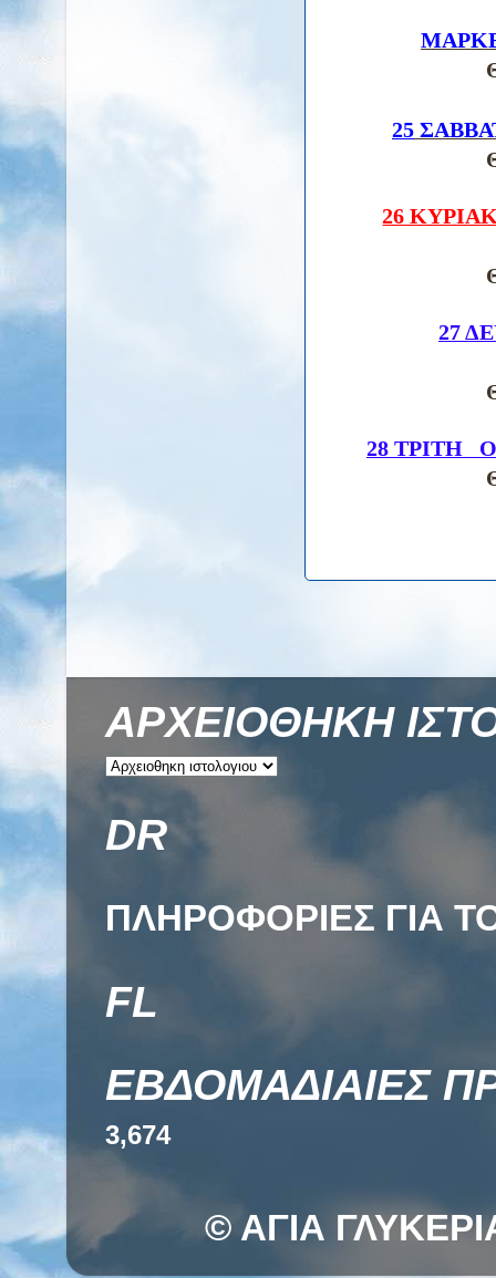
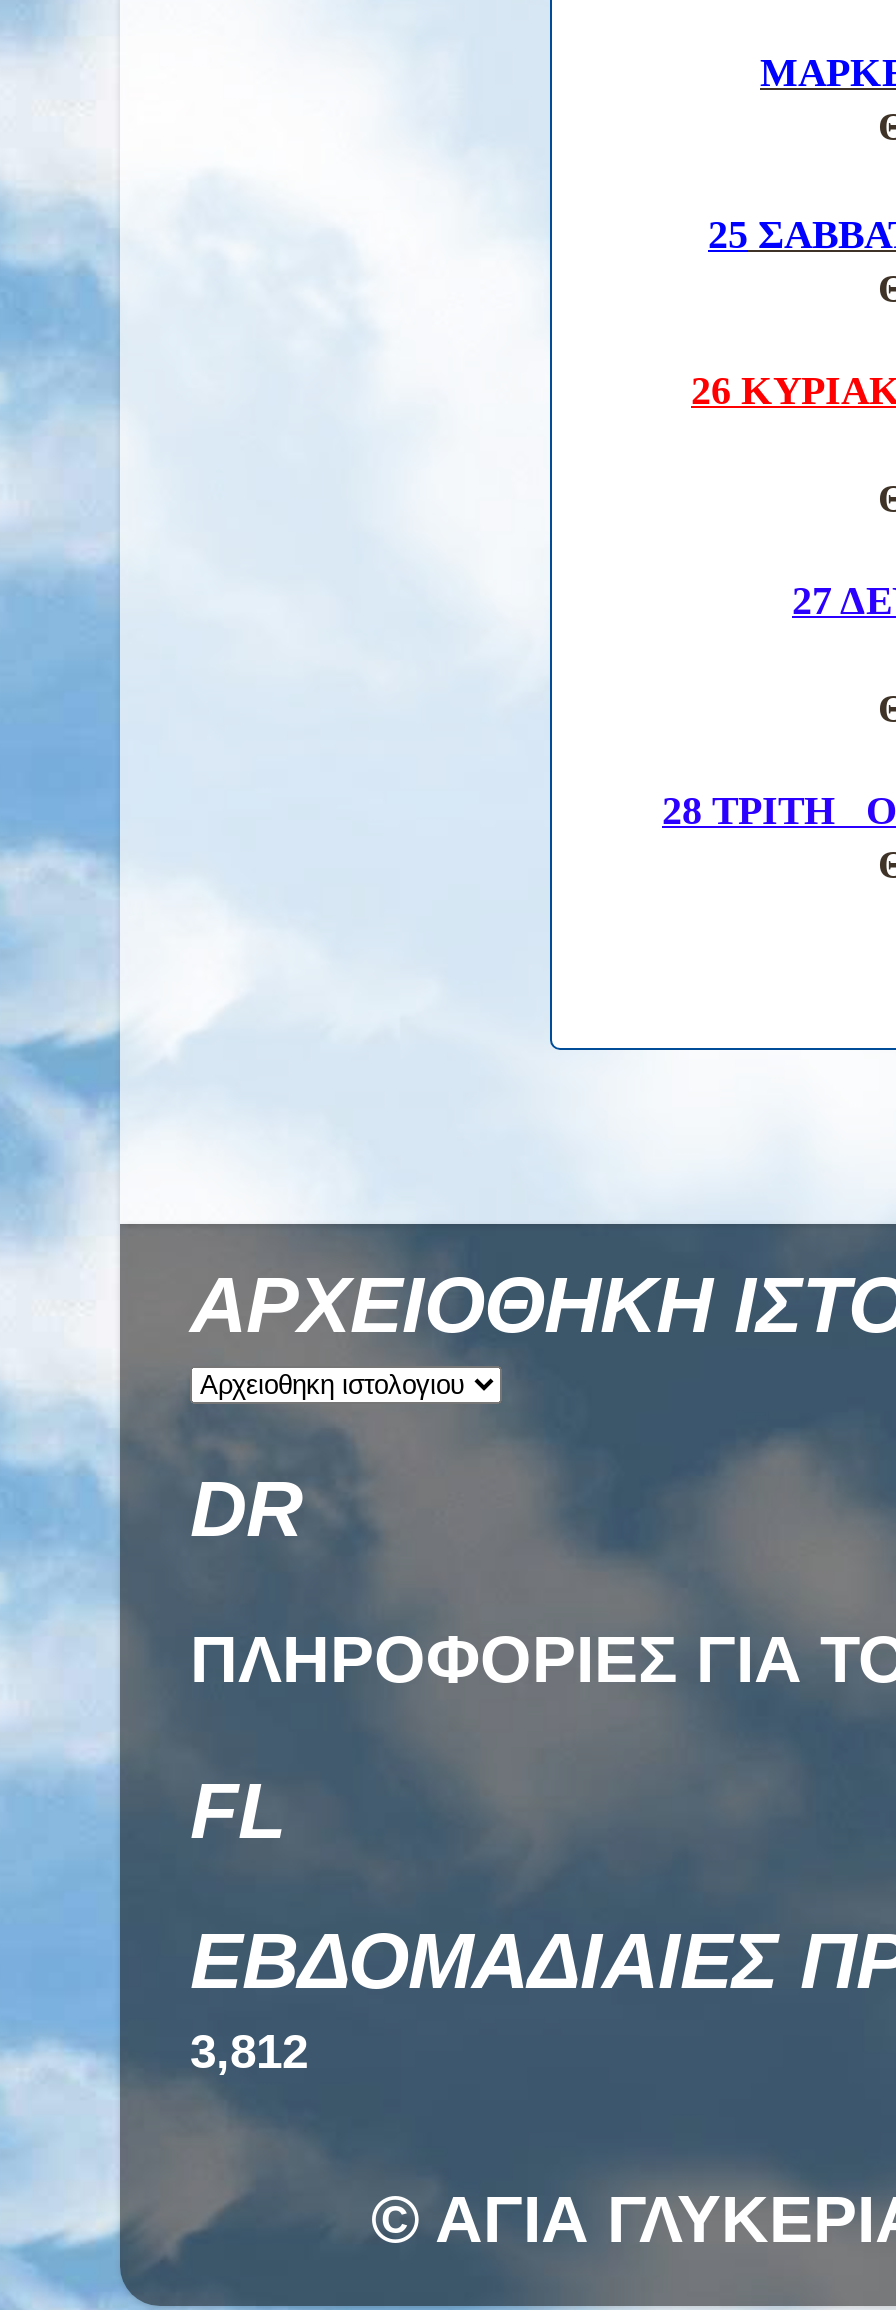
- 3,674
+ 3,812
